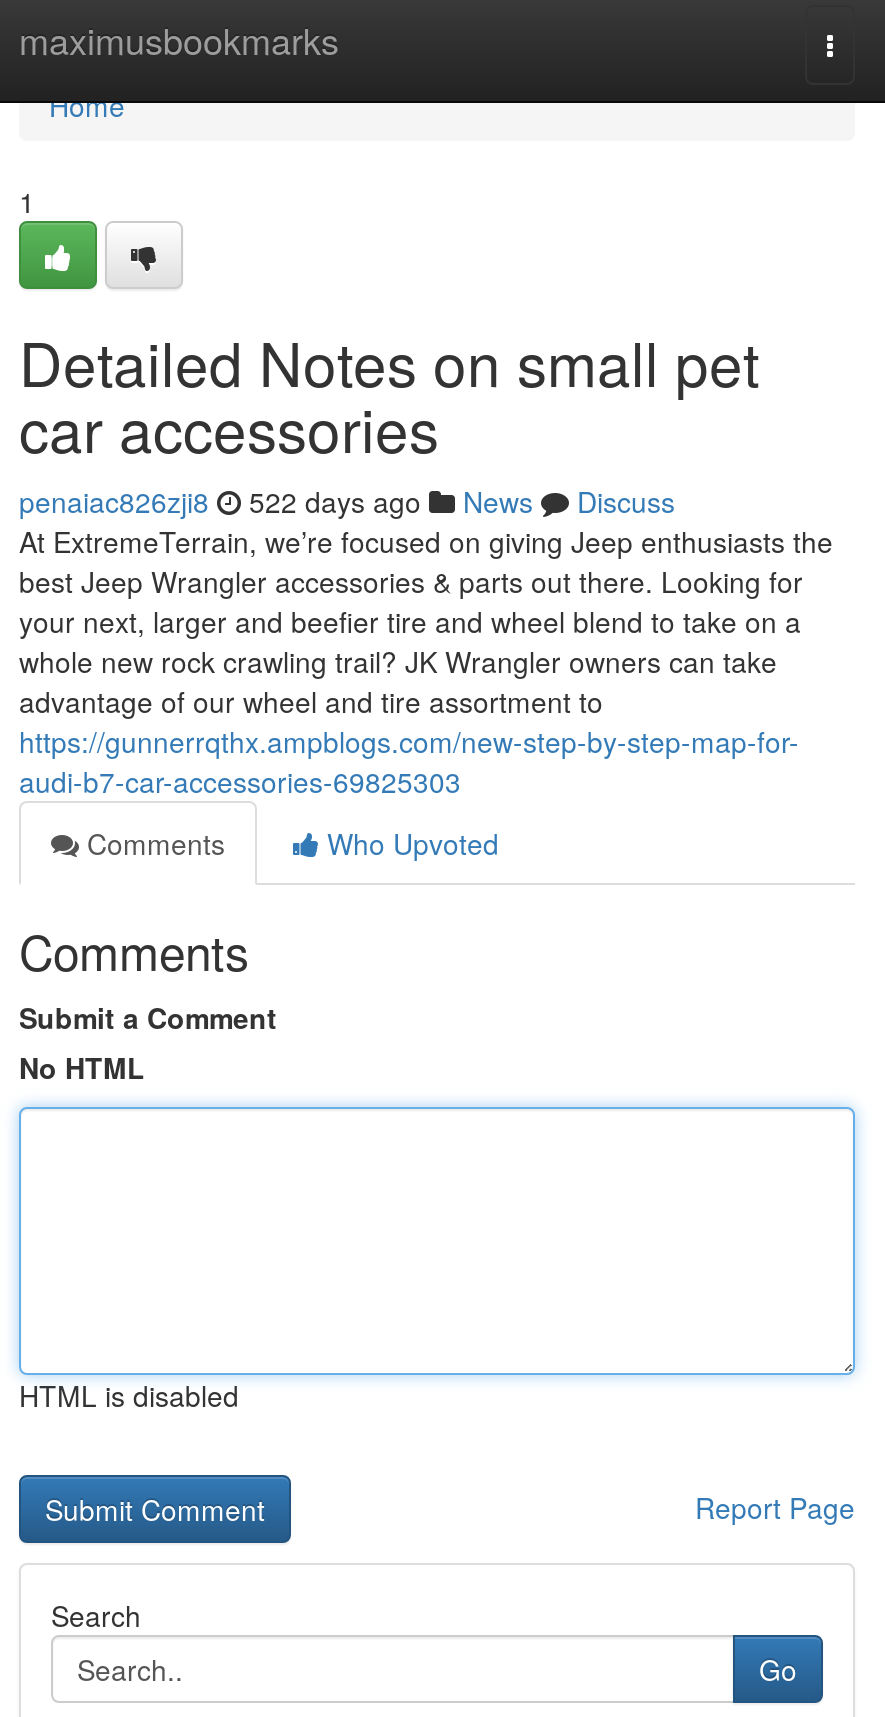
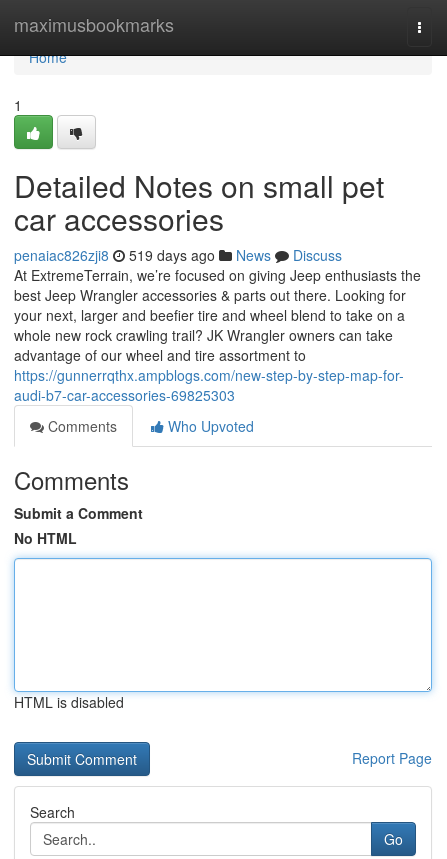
- penaiac826zji8 522 days ago News Discuss
+ penaiac826zji8 519 days ago News Discuss
